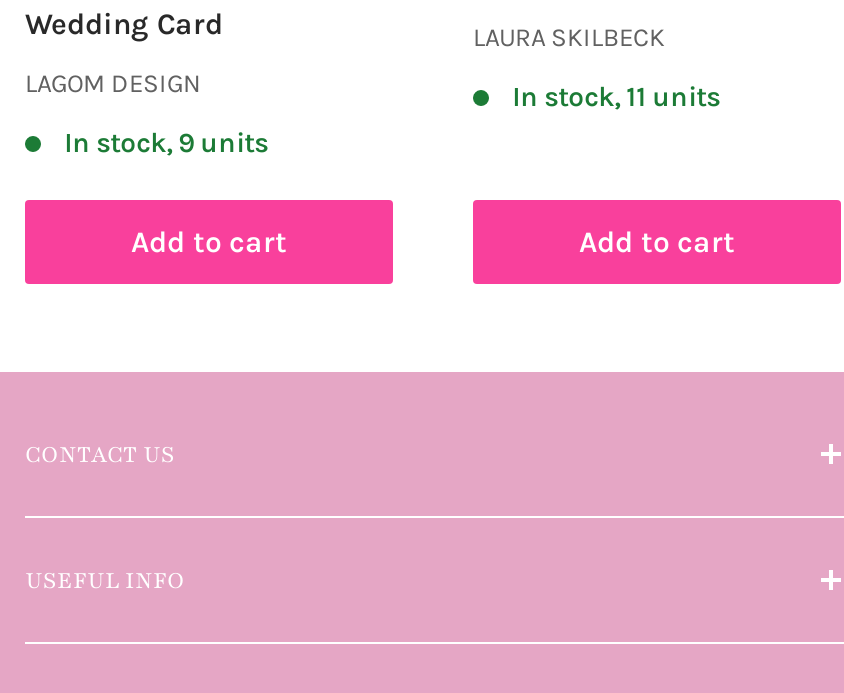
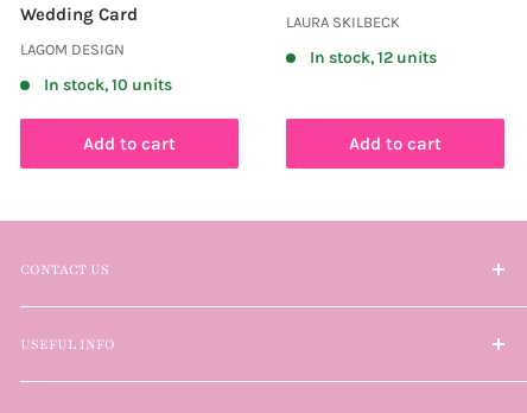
- In stock, 11 units
+ In stock, 12 units

- In stock, 9 units
+ In stock, 10 units
